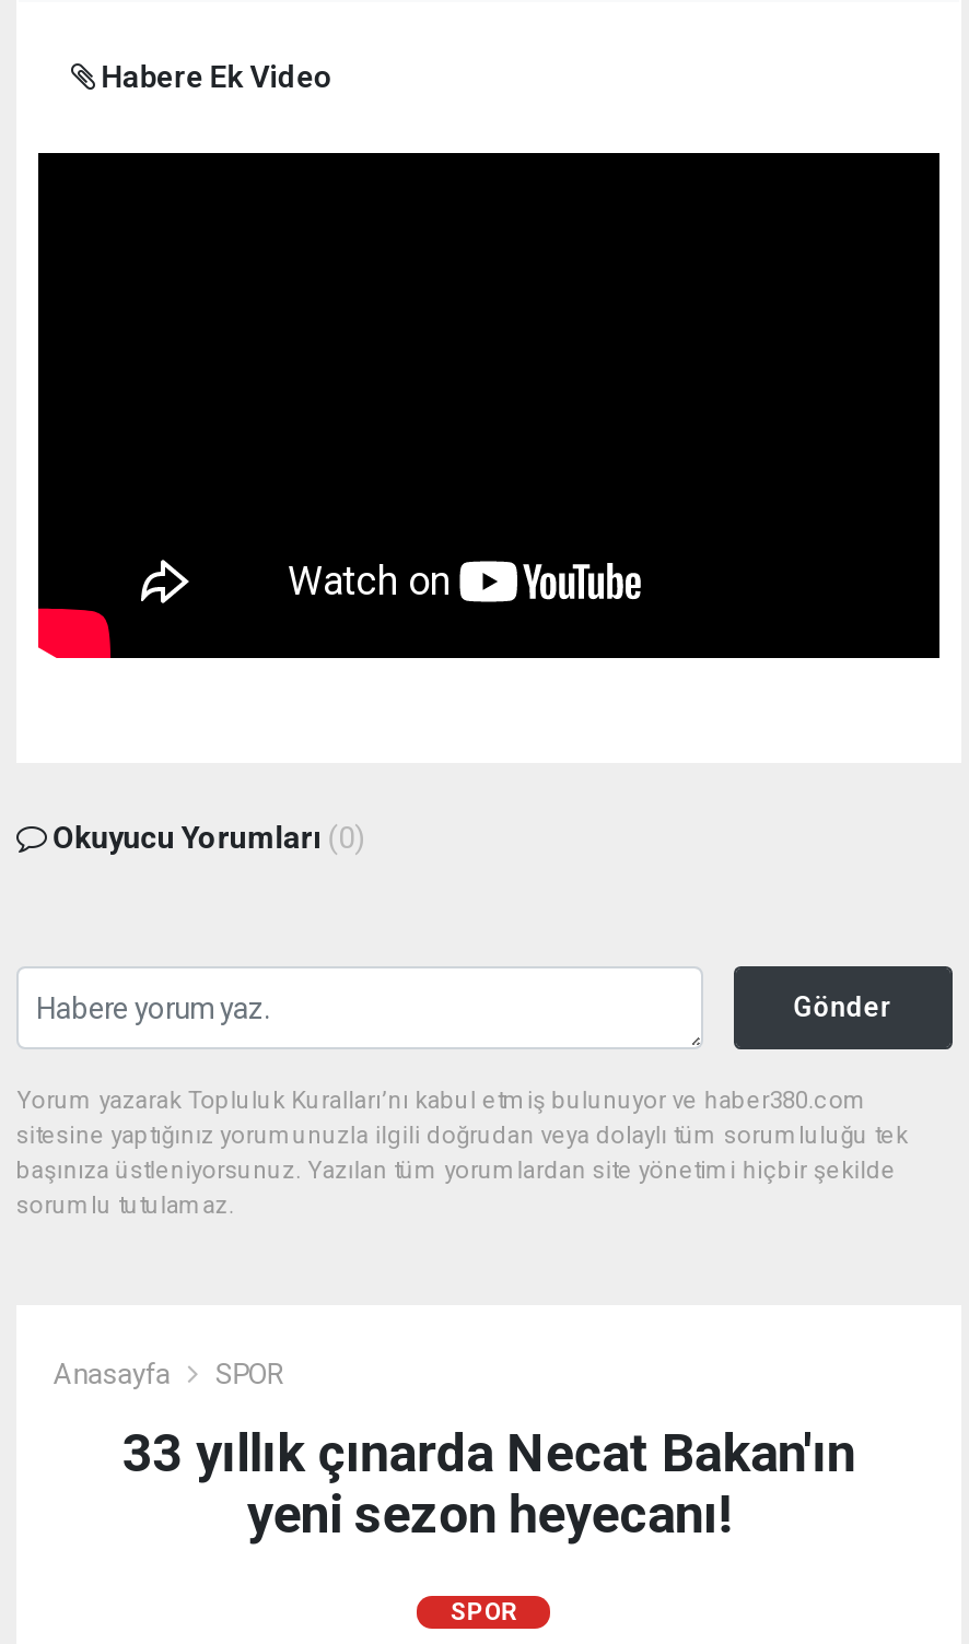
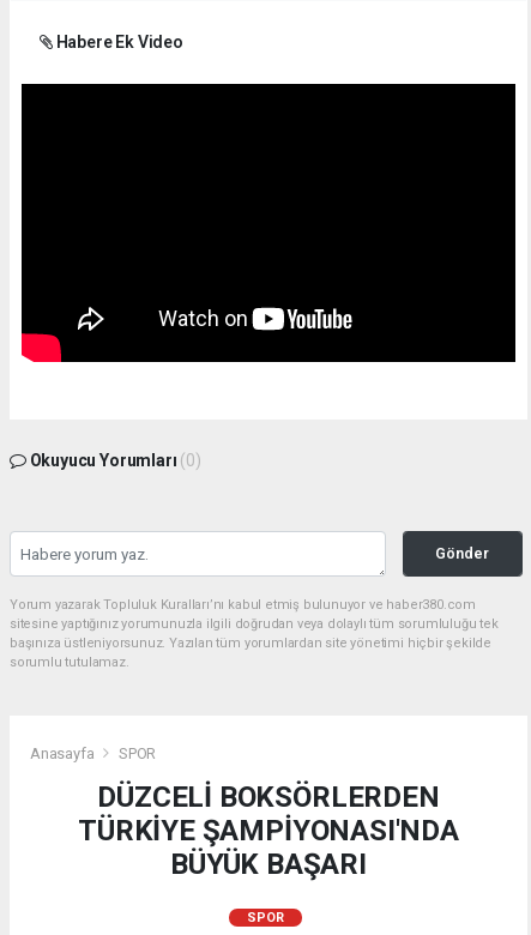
- 33 yıllık çınarda Necat Bakan'ın
- yeni sezon heyecanı!
+ DÜZCELİ BOKSÖRLERDEN
+ TÜRKİYE ŞAMPİYONASI'NDA
+ BÜYÜK BAŞARI
